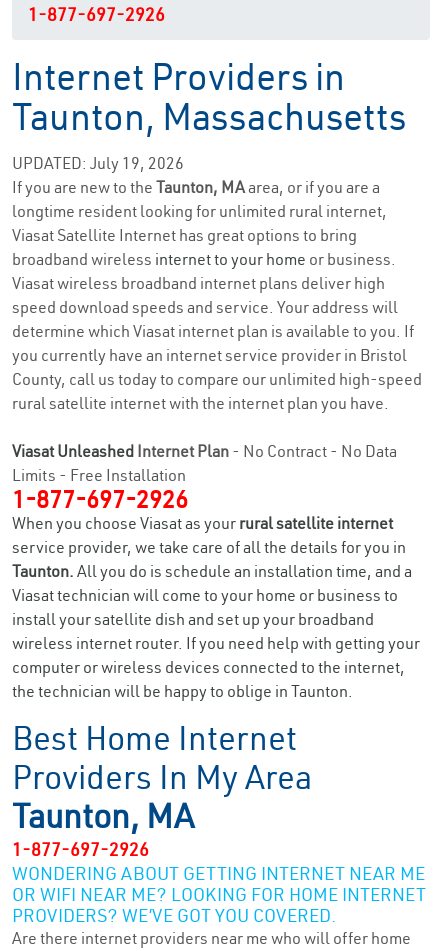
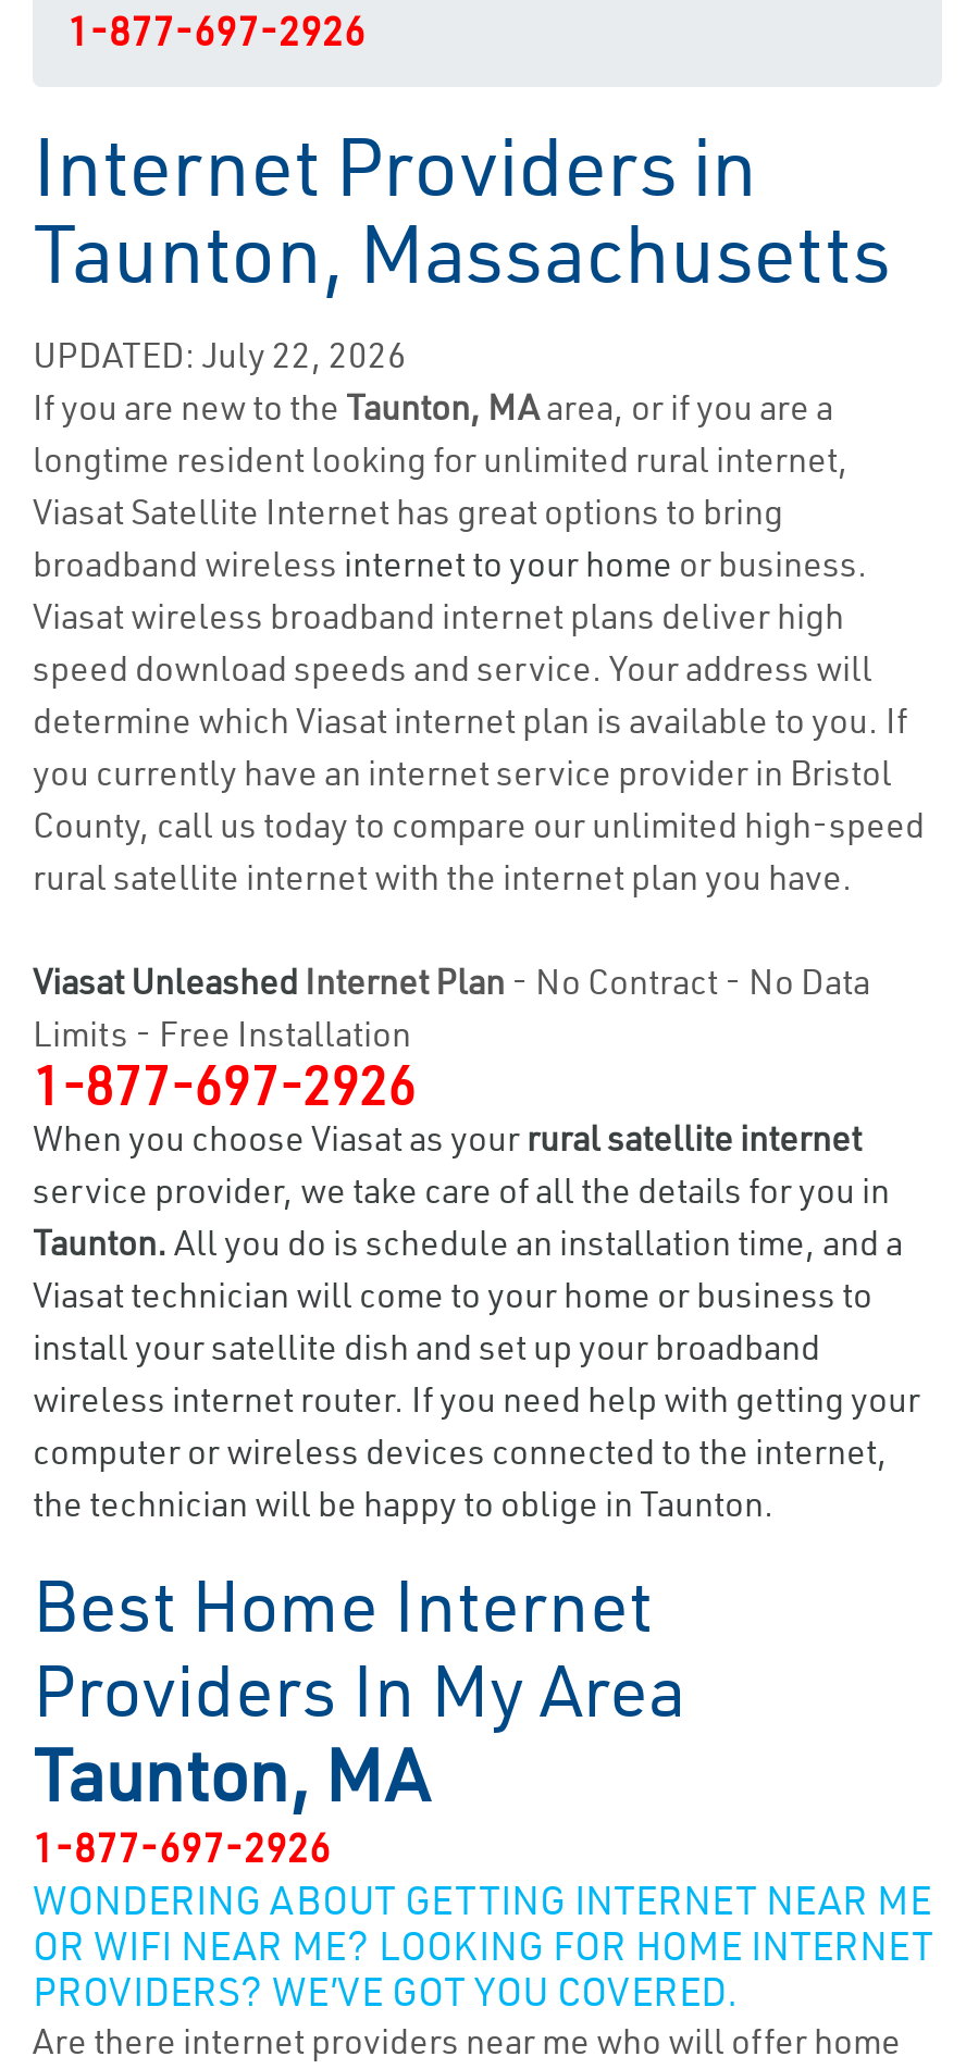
- UPDATED: July 19, 2026
+ UPDATED: July 22, 2026
